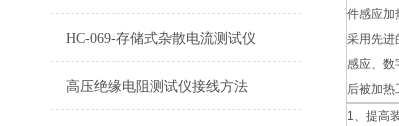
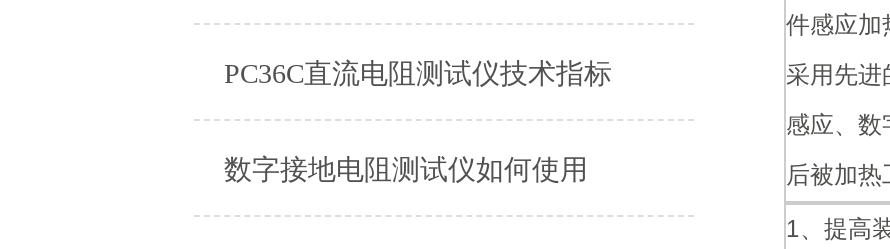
- HC-069-存储式杂散电流测试仪
+ PC36C直流电阻测试仪技术指标

- 高压绝缘电阻测试仪接线方法
+ 数字接地电阻测试仪如何使用
